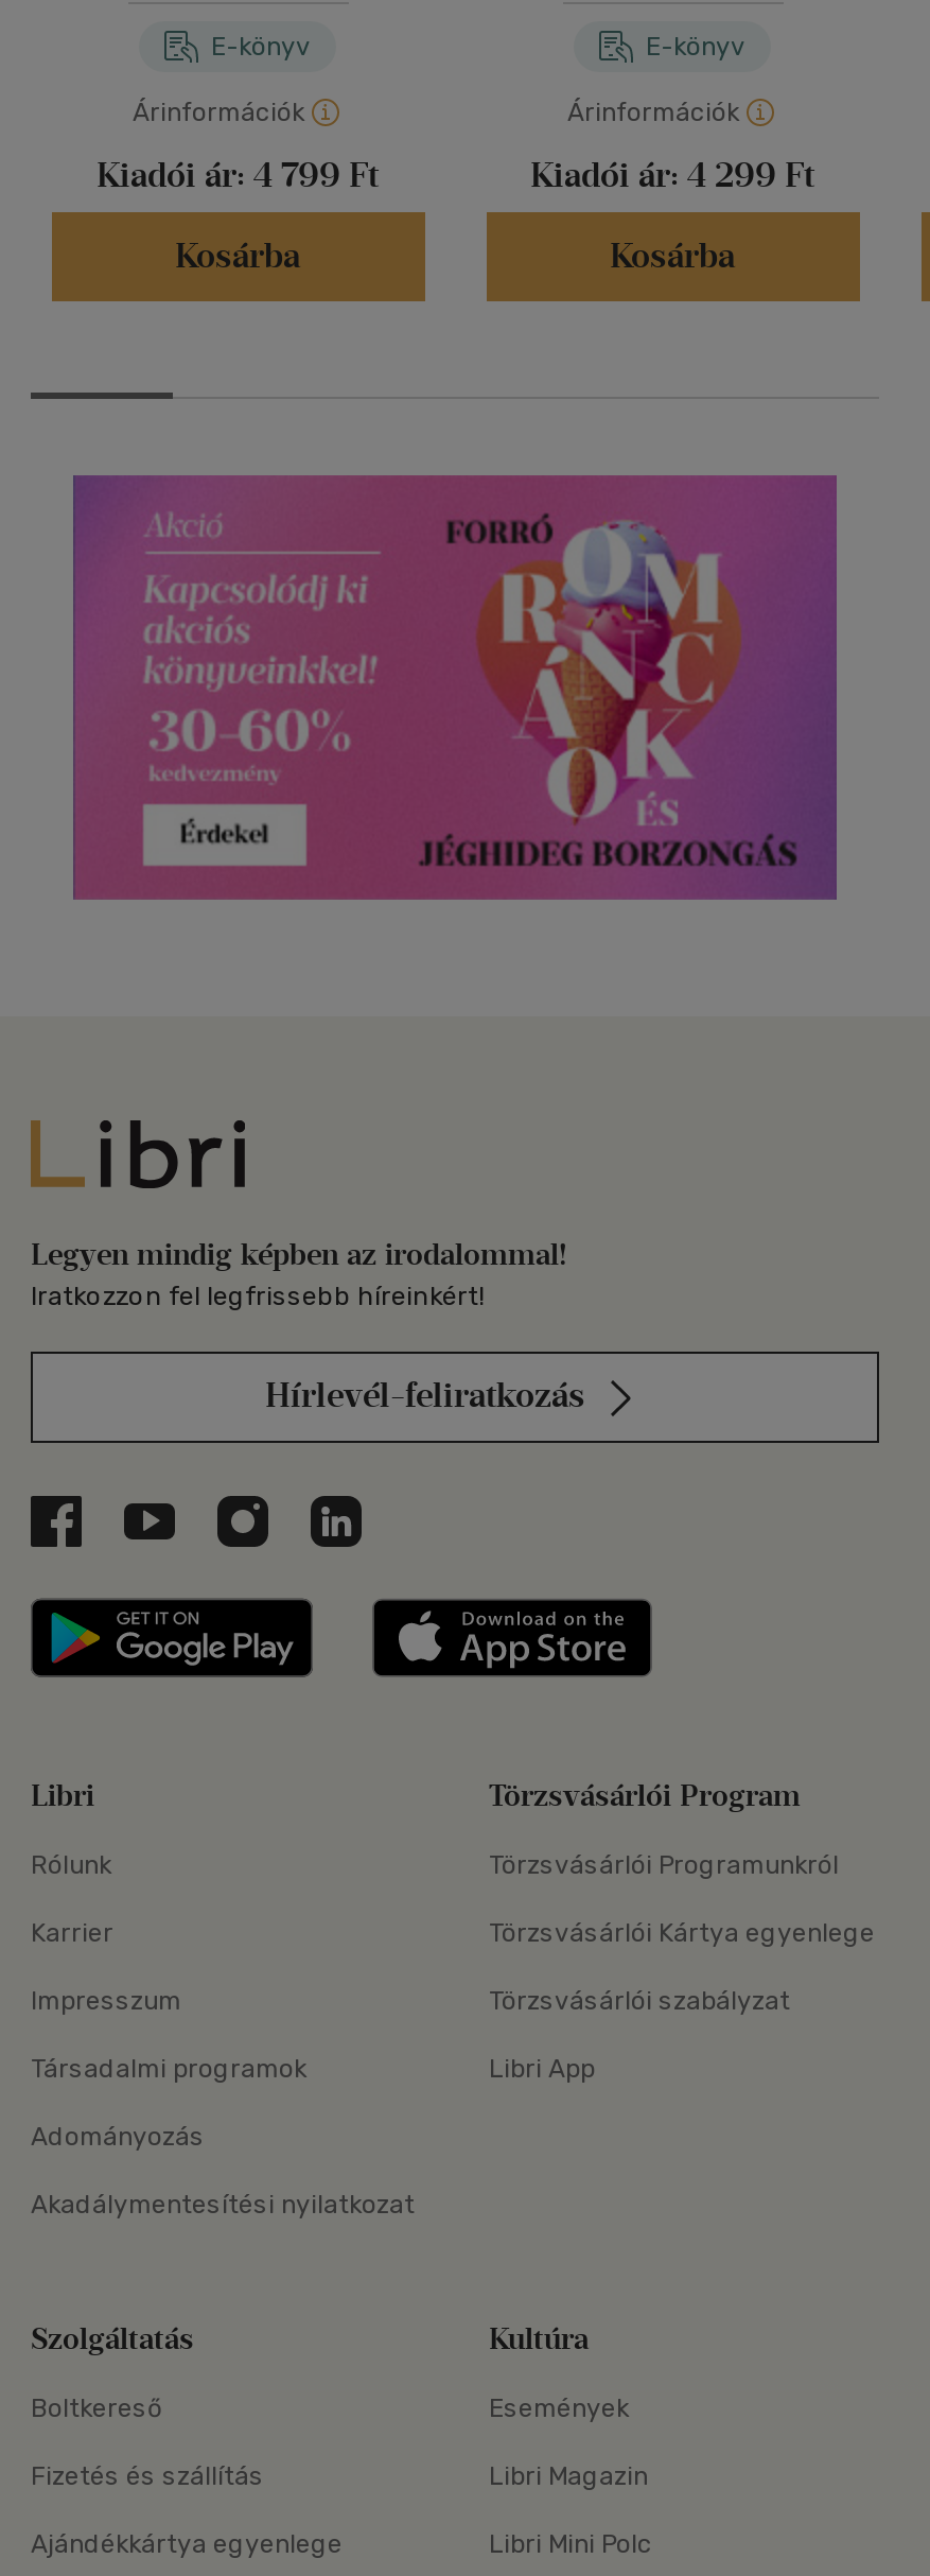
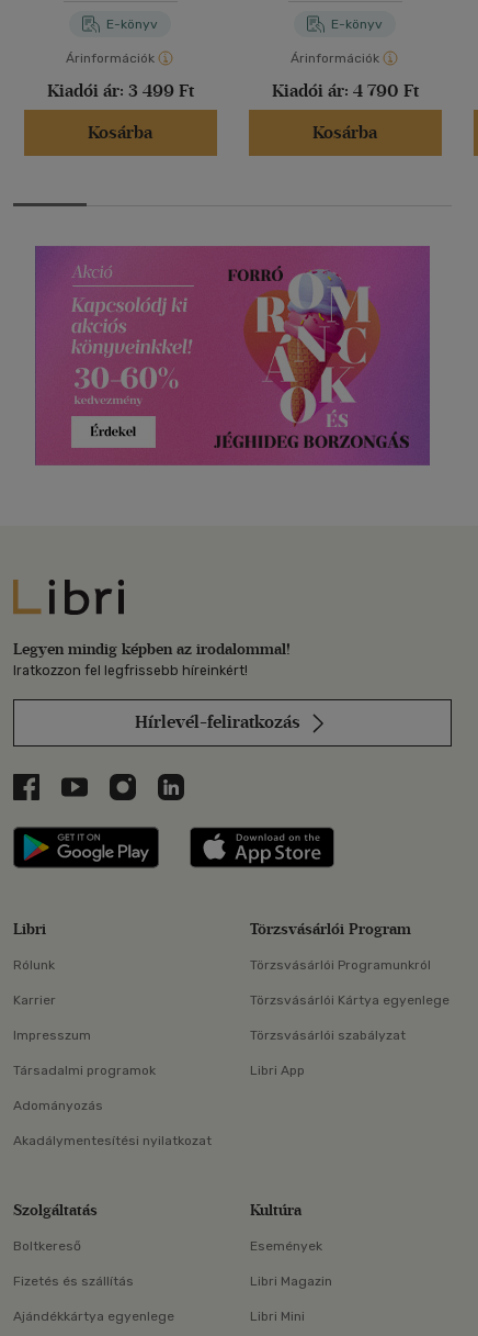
- Kiadói ár: 4 799 Ft
+ Kiadói ár: 3 499 Ft

- Kiadói ár: 4 299 Ft
+ Kiadói ár: 4 790 Ft

- Libri Mini Polc
+ Libri Mini
